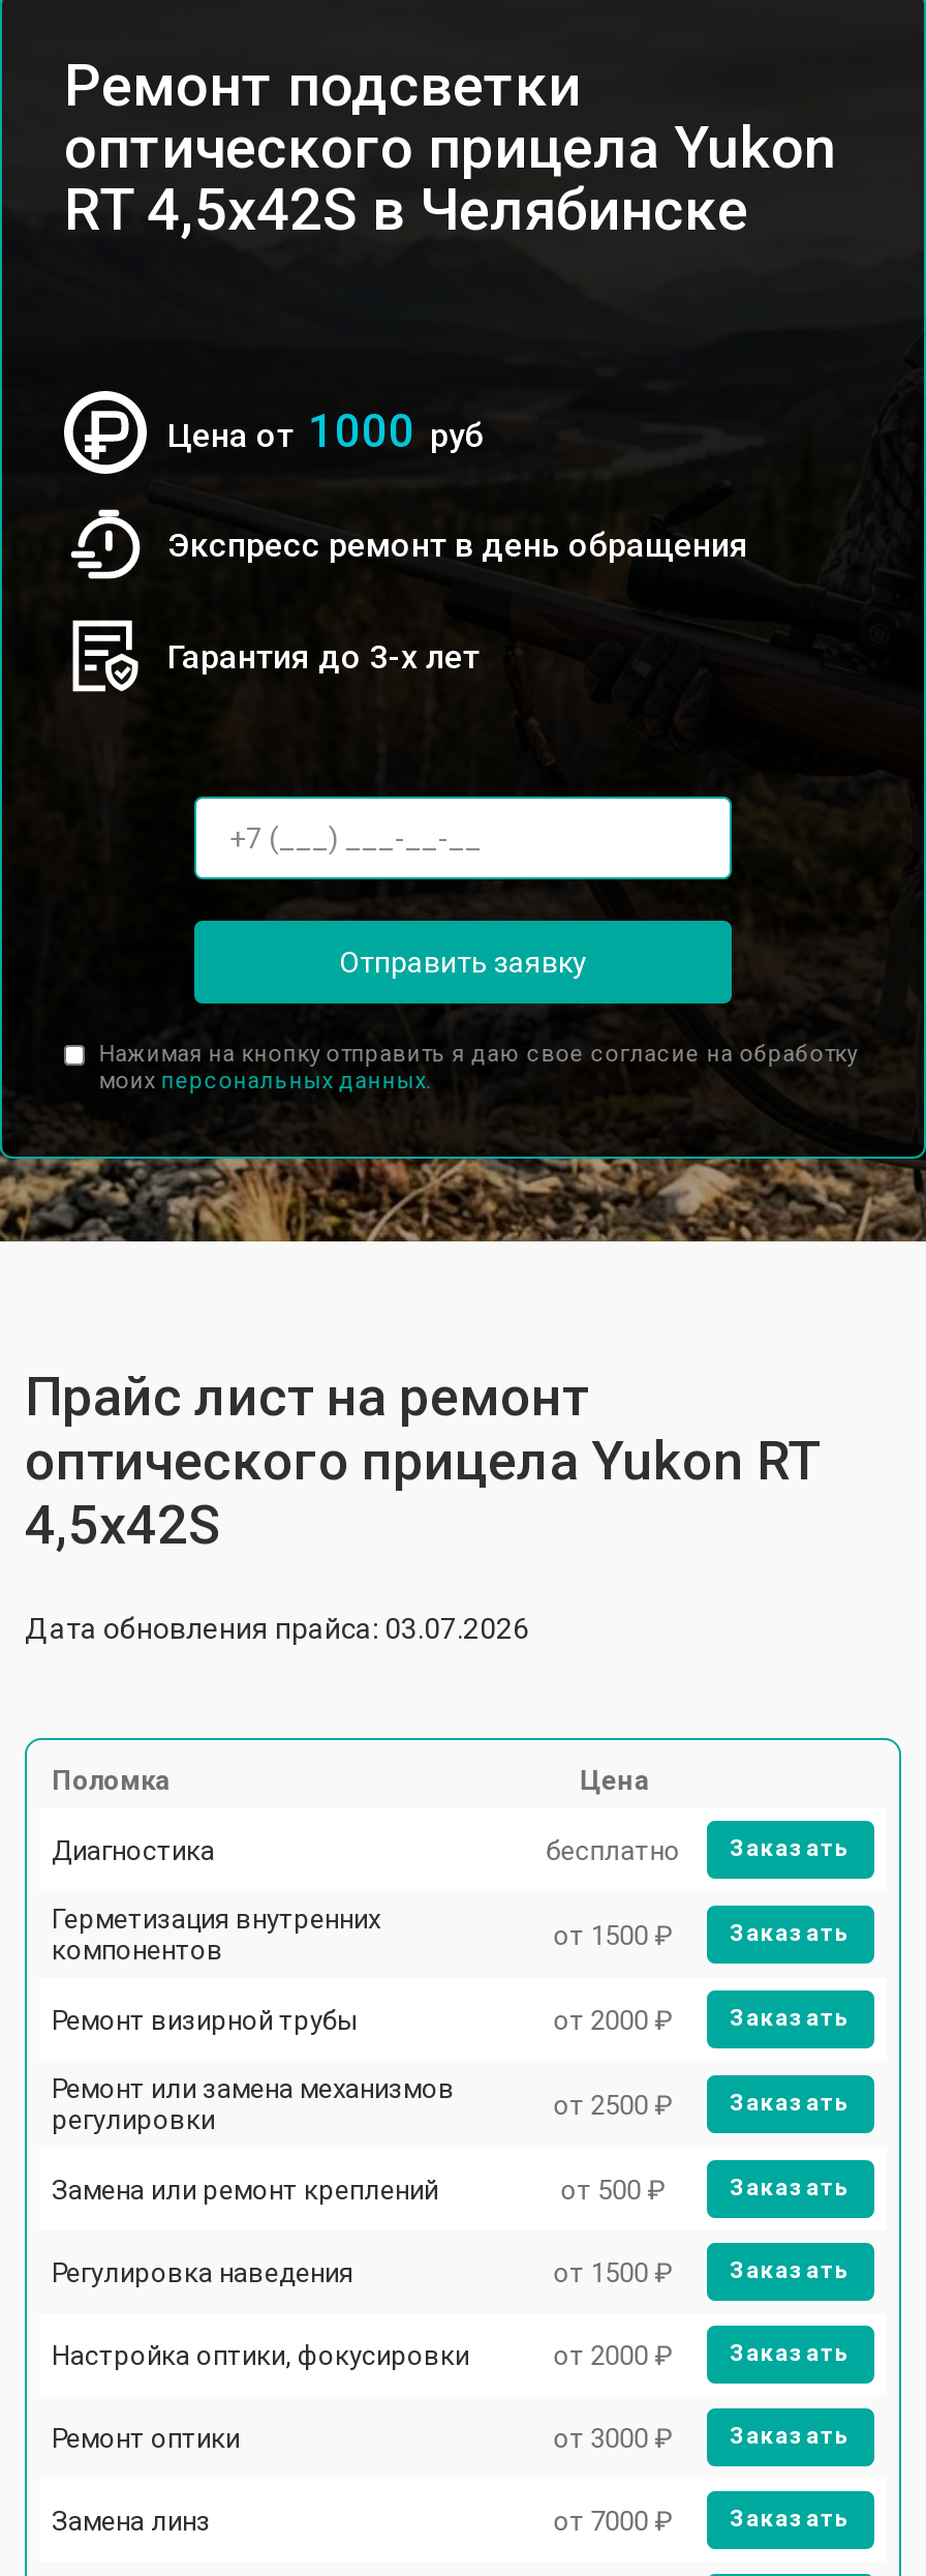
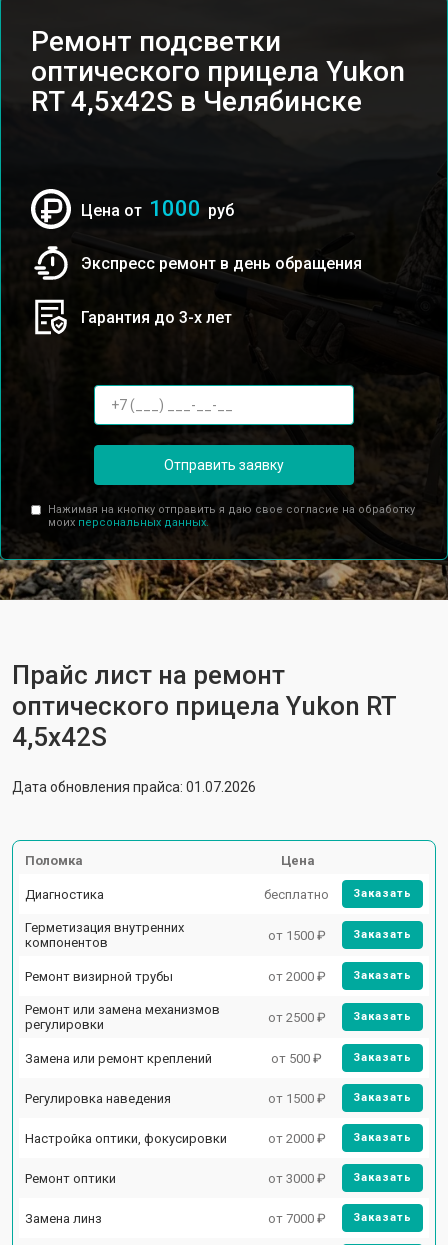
- Дата обновления прайса: 03.07.2026
+ Дата обновления прайса: 01.07.2026
